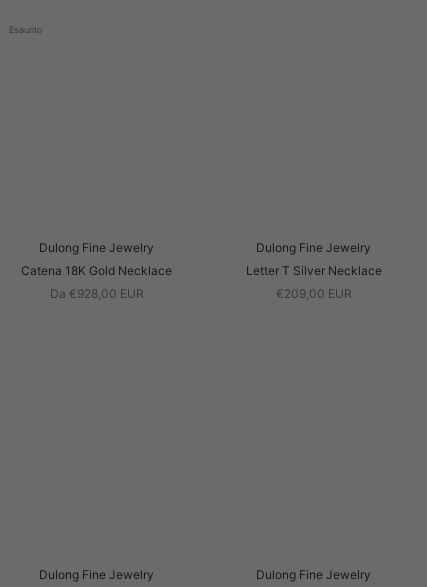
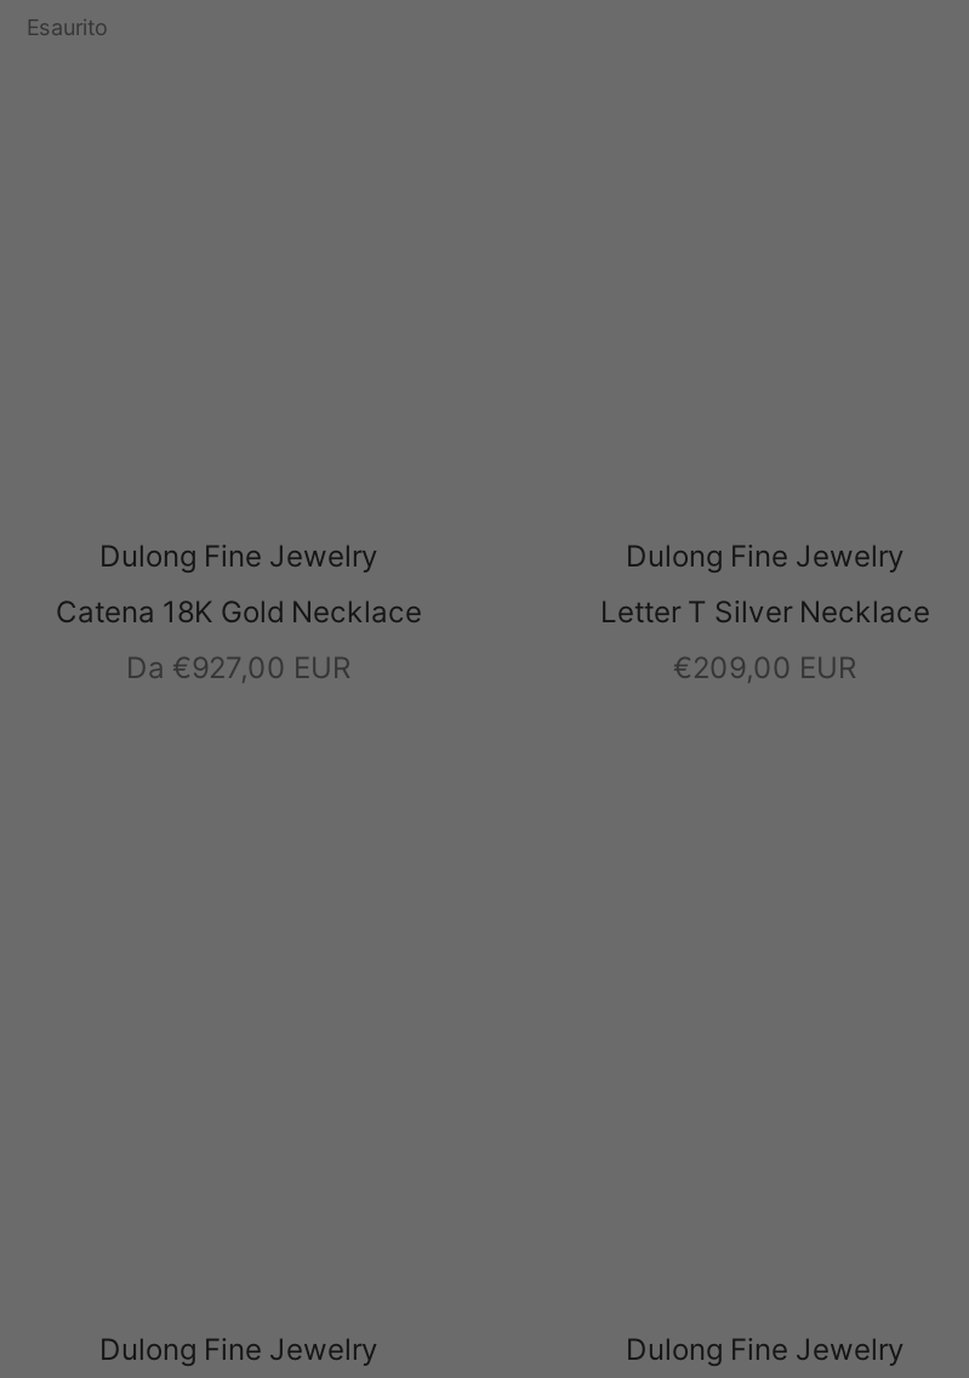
- Da €928,00 EUR
+ Da €927,00 EUR
